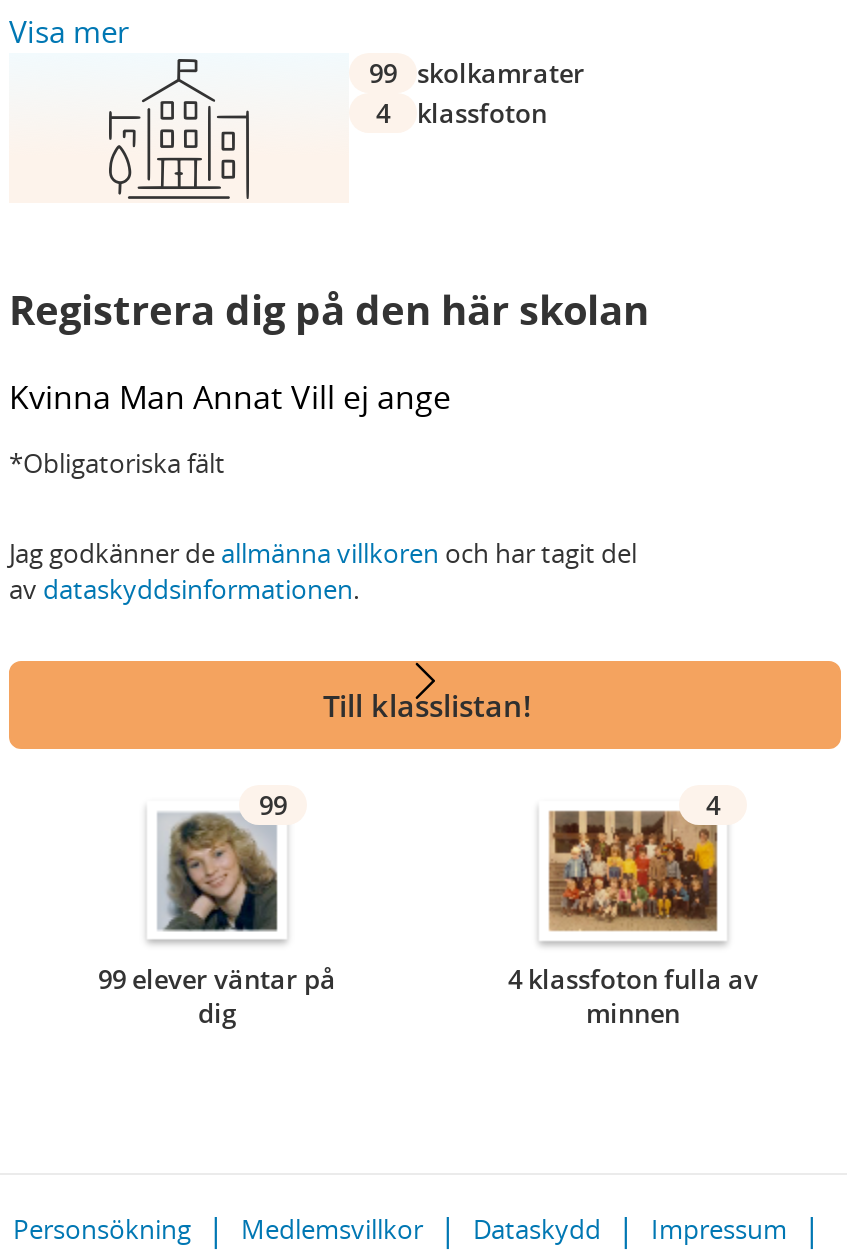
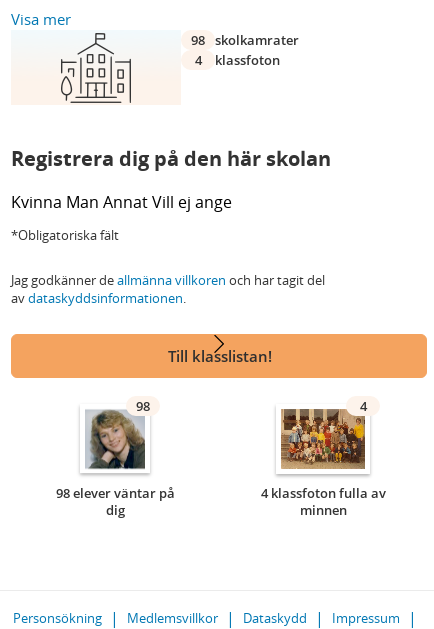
- 99 skolkamrater
+ 98 skolkamrater

- 99
+ 98

- 99 elever väntar på
+ 98 elever väntar på
